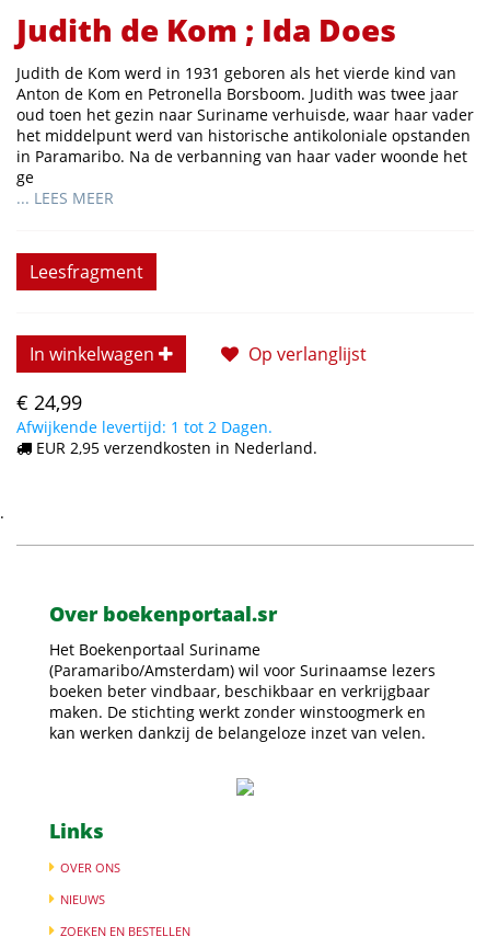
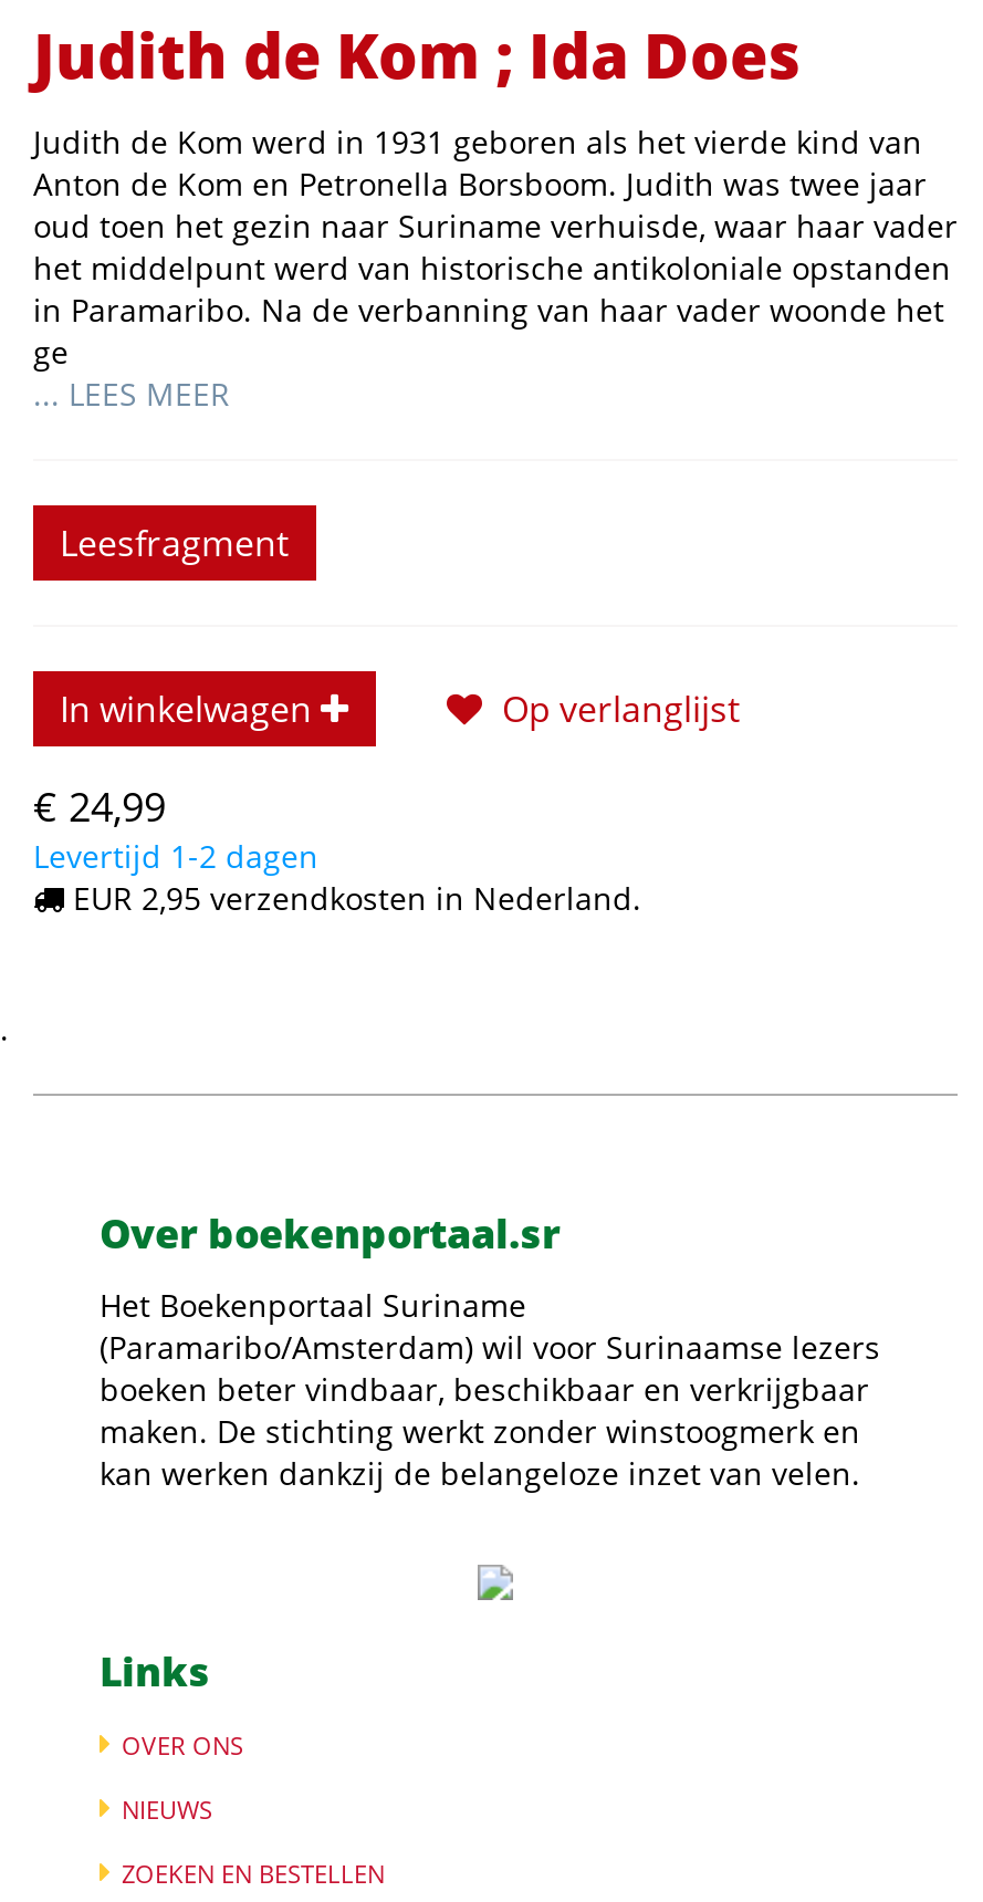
- Afwijkende levertijd: 1 tot 2 Dagen.
+ Levertijd 1-2 dagen
